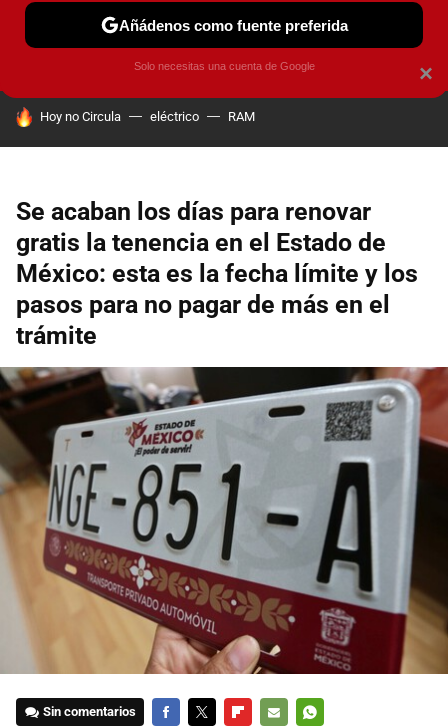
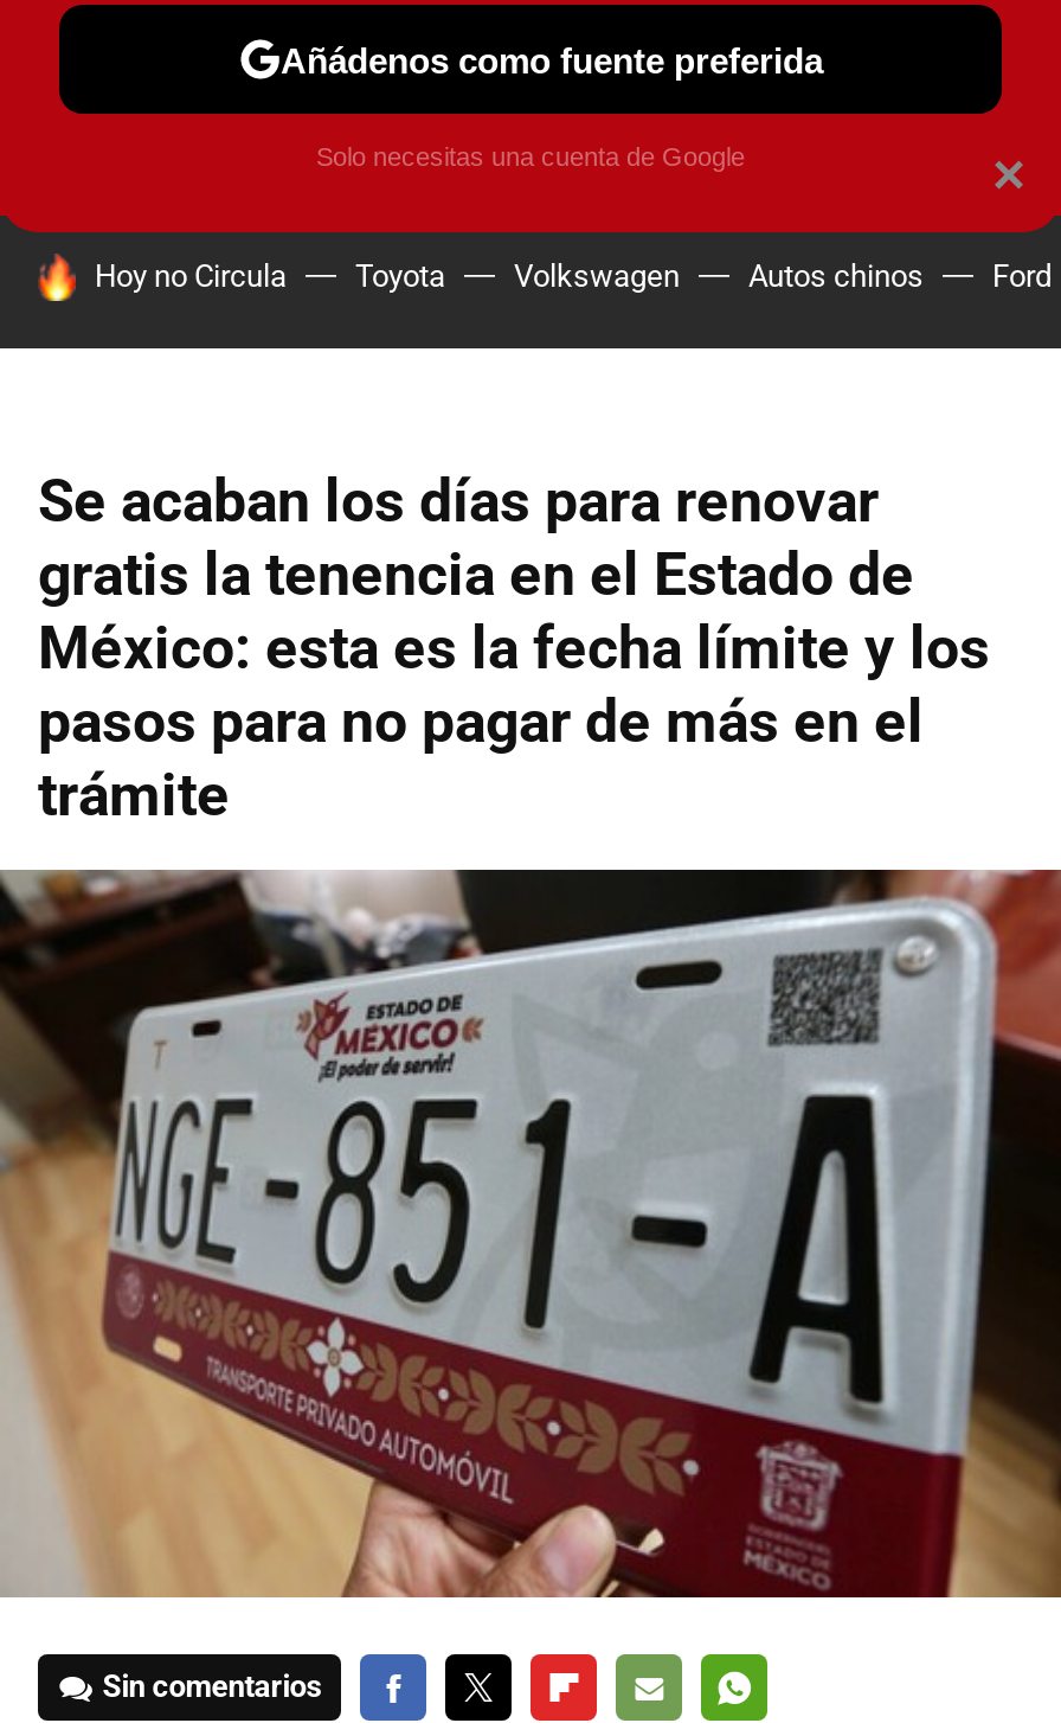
- eléctrico
- RAM
+ Toyota
+ Volkswagen
+ Autos chinos
+ Ford
